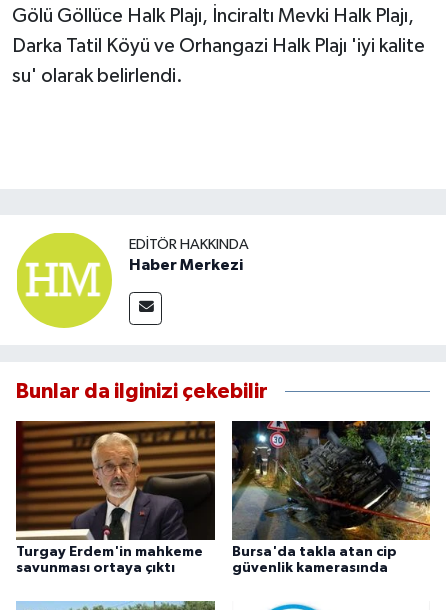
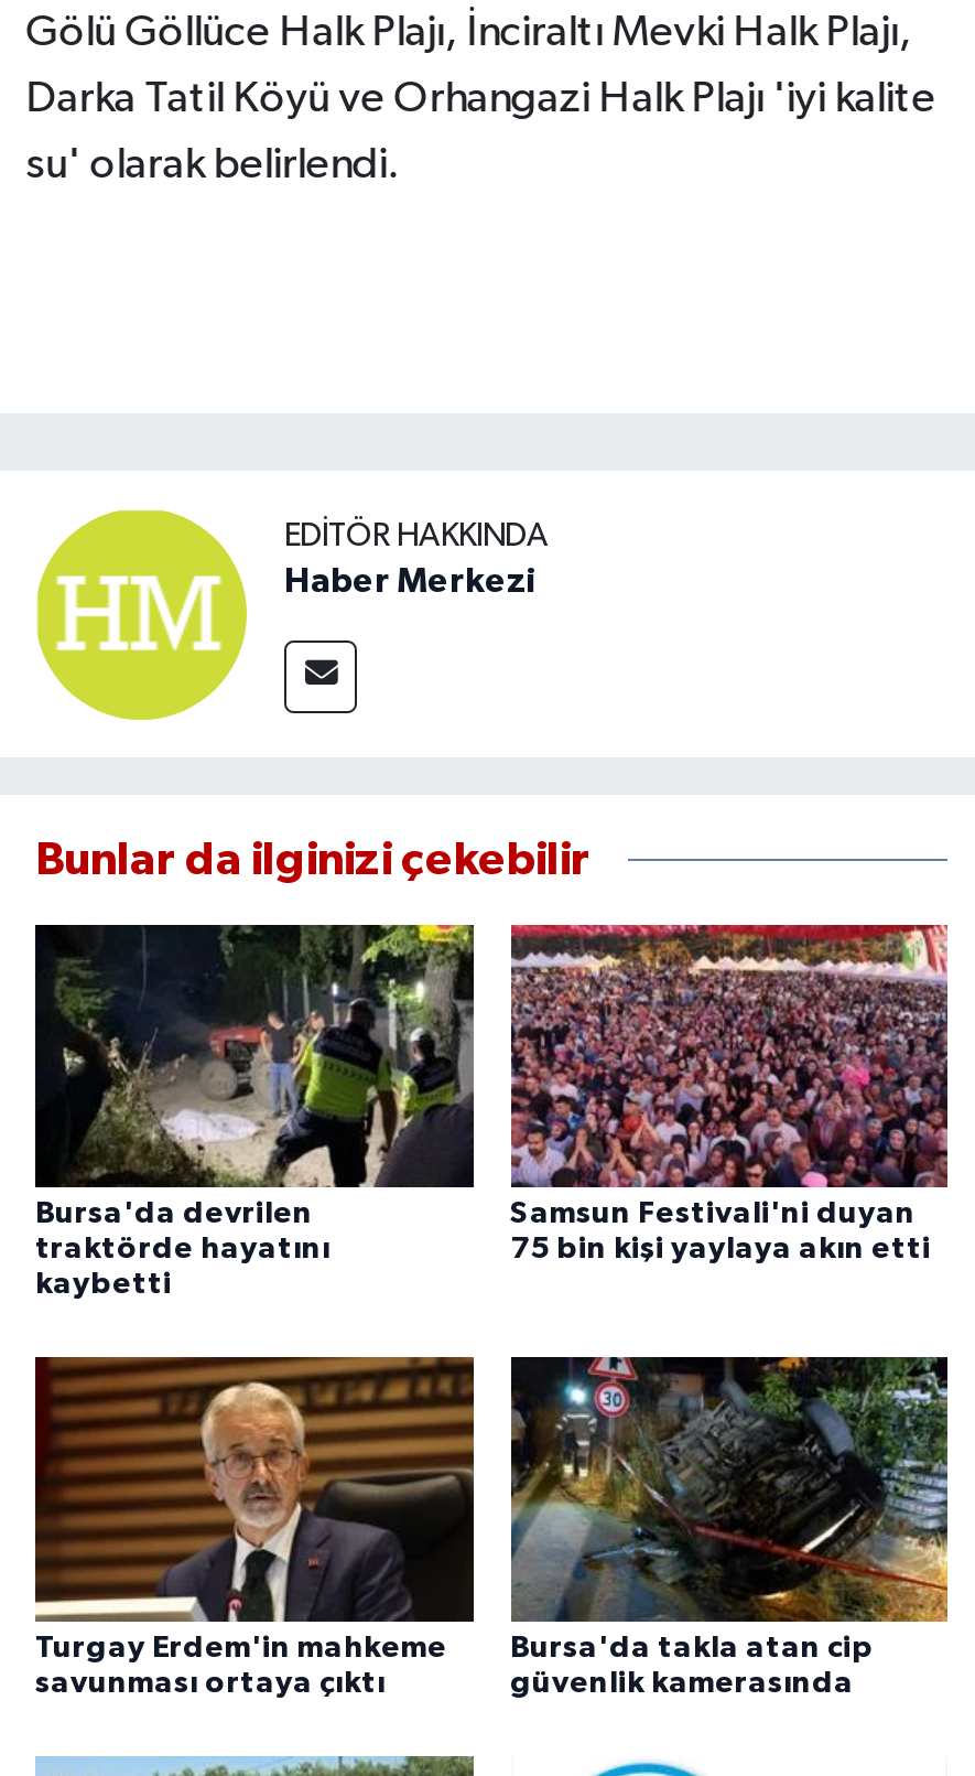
+ [image]
+ Bursa'da devrilen
+ traktörde hayatını
+ kaybetti

+ [image]
+ Samsun Festivali'ni duyan
+ 75 bin kişi yaylaya akın etti
